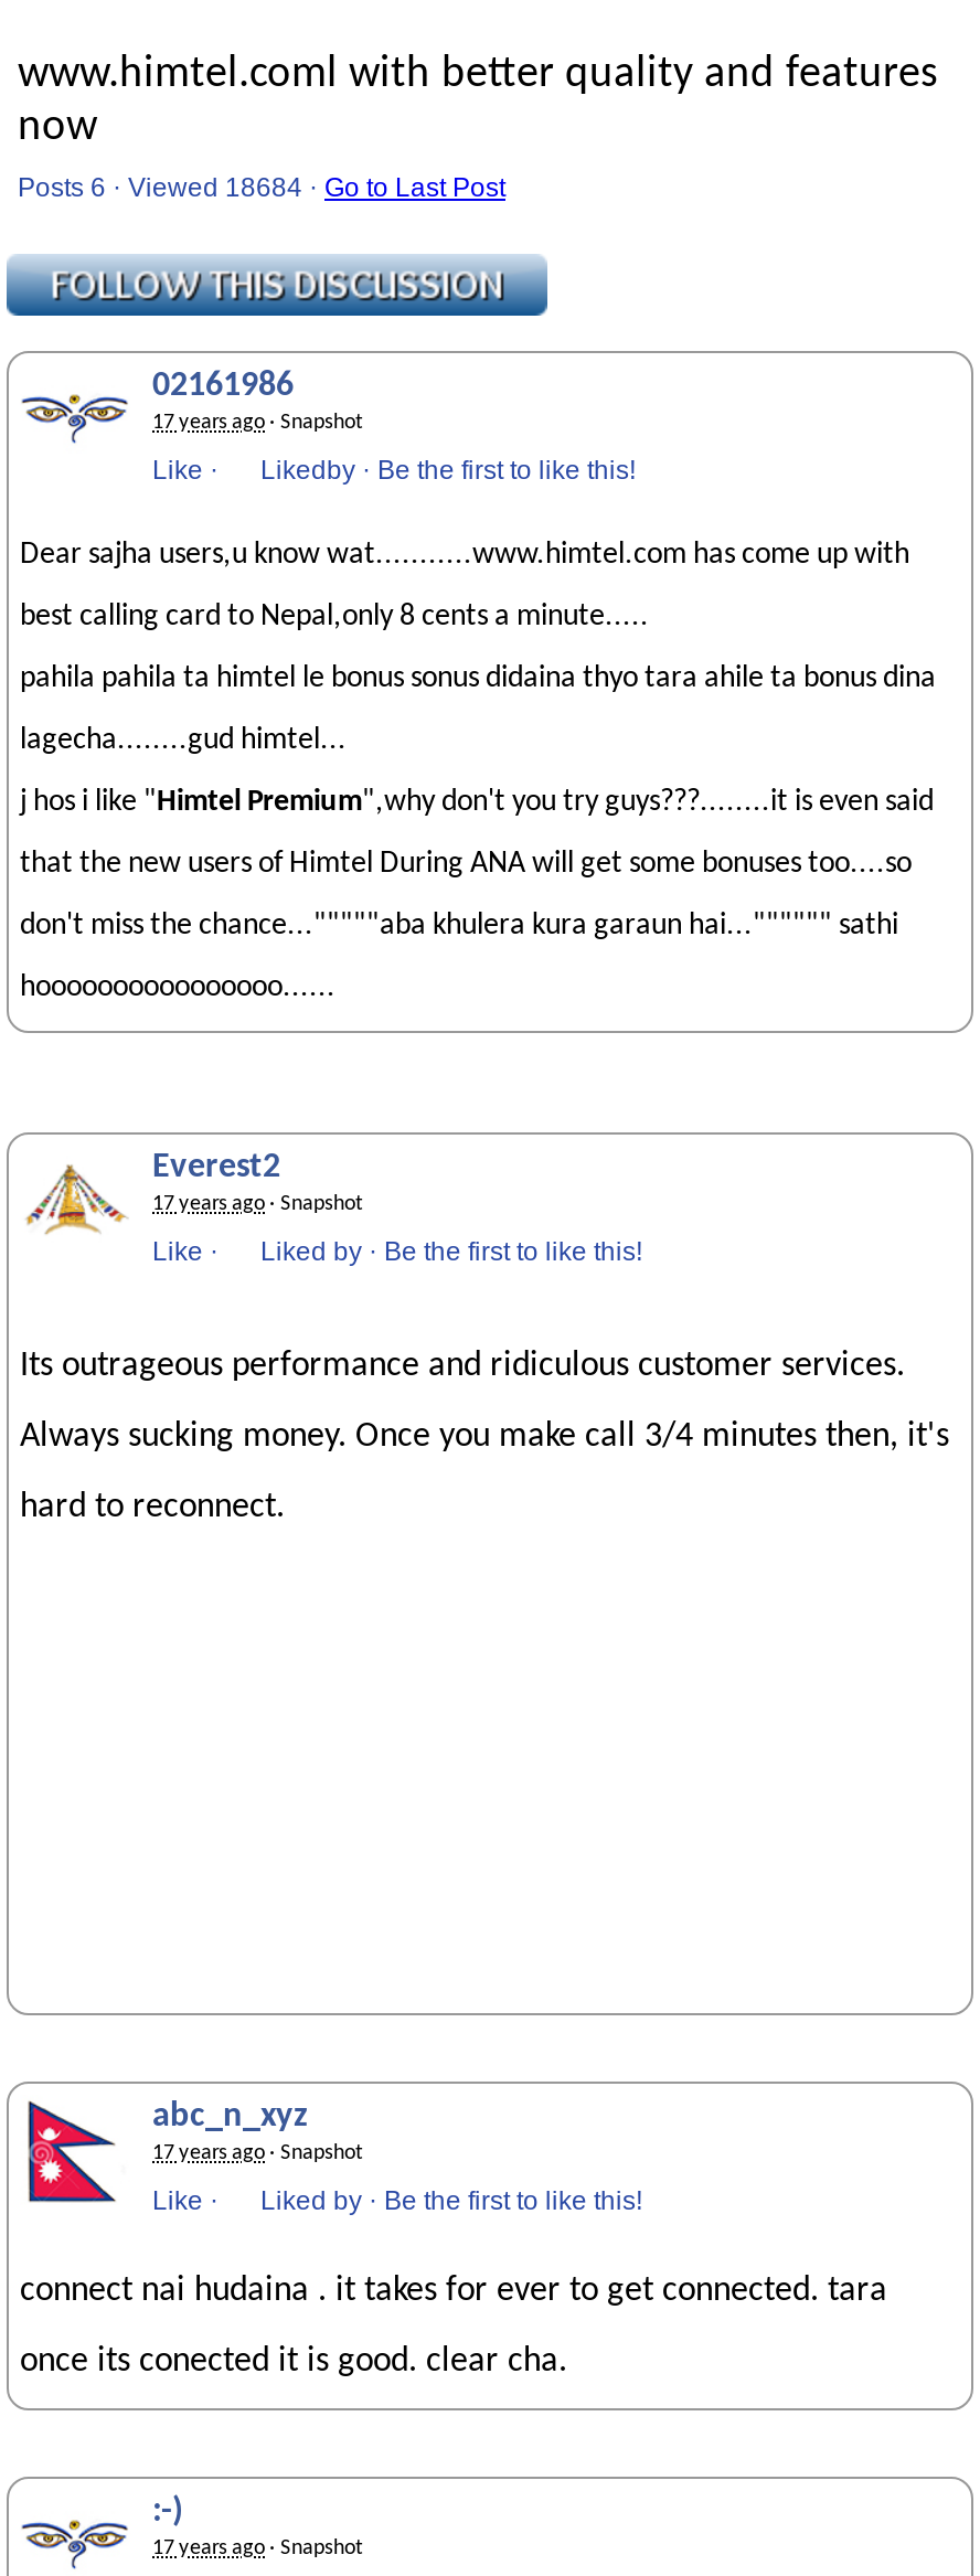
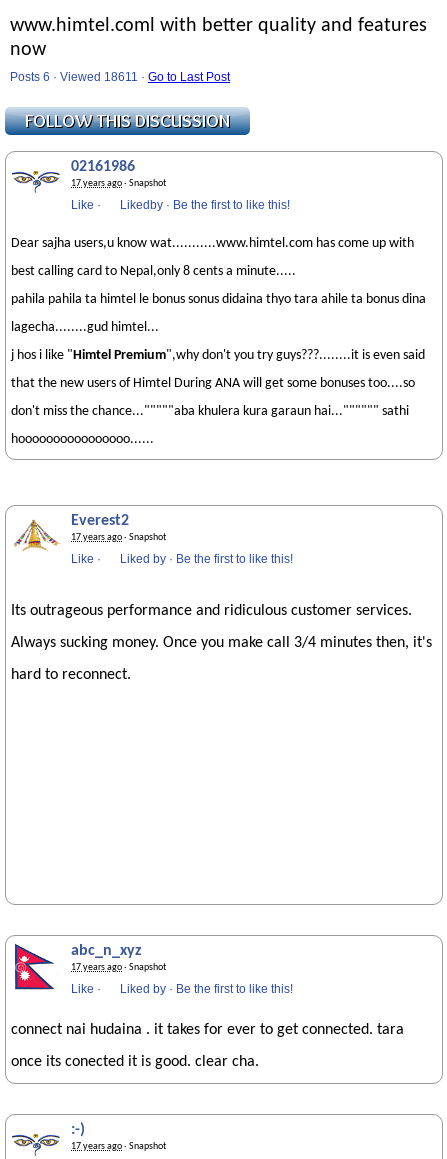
- Posts 6 · Viewed 18684 · Go to Last Post
+ Posts 6 · Viewed 18611 · Go to Last Post
